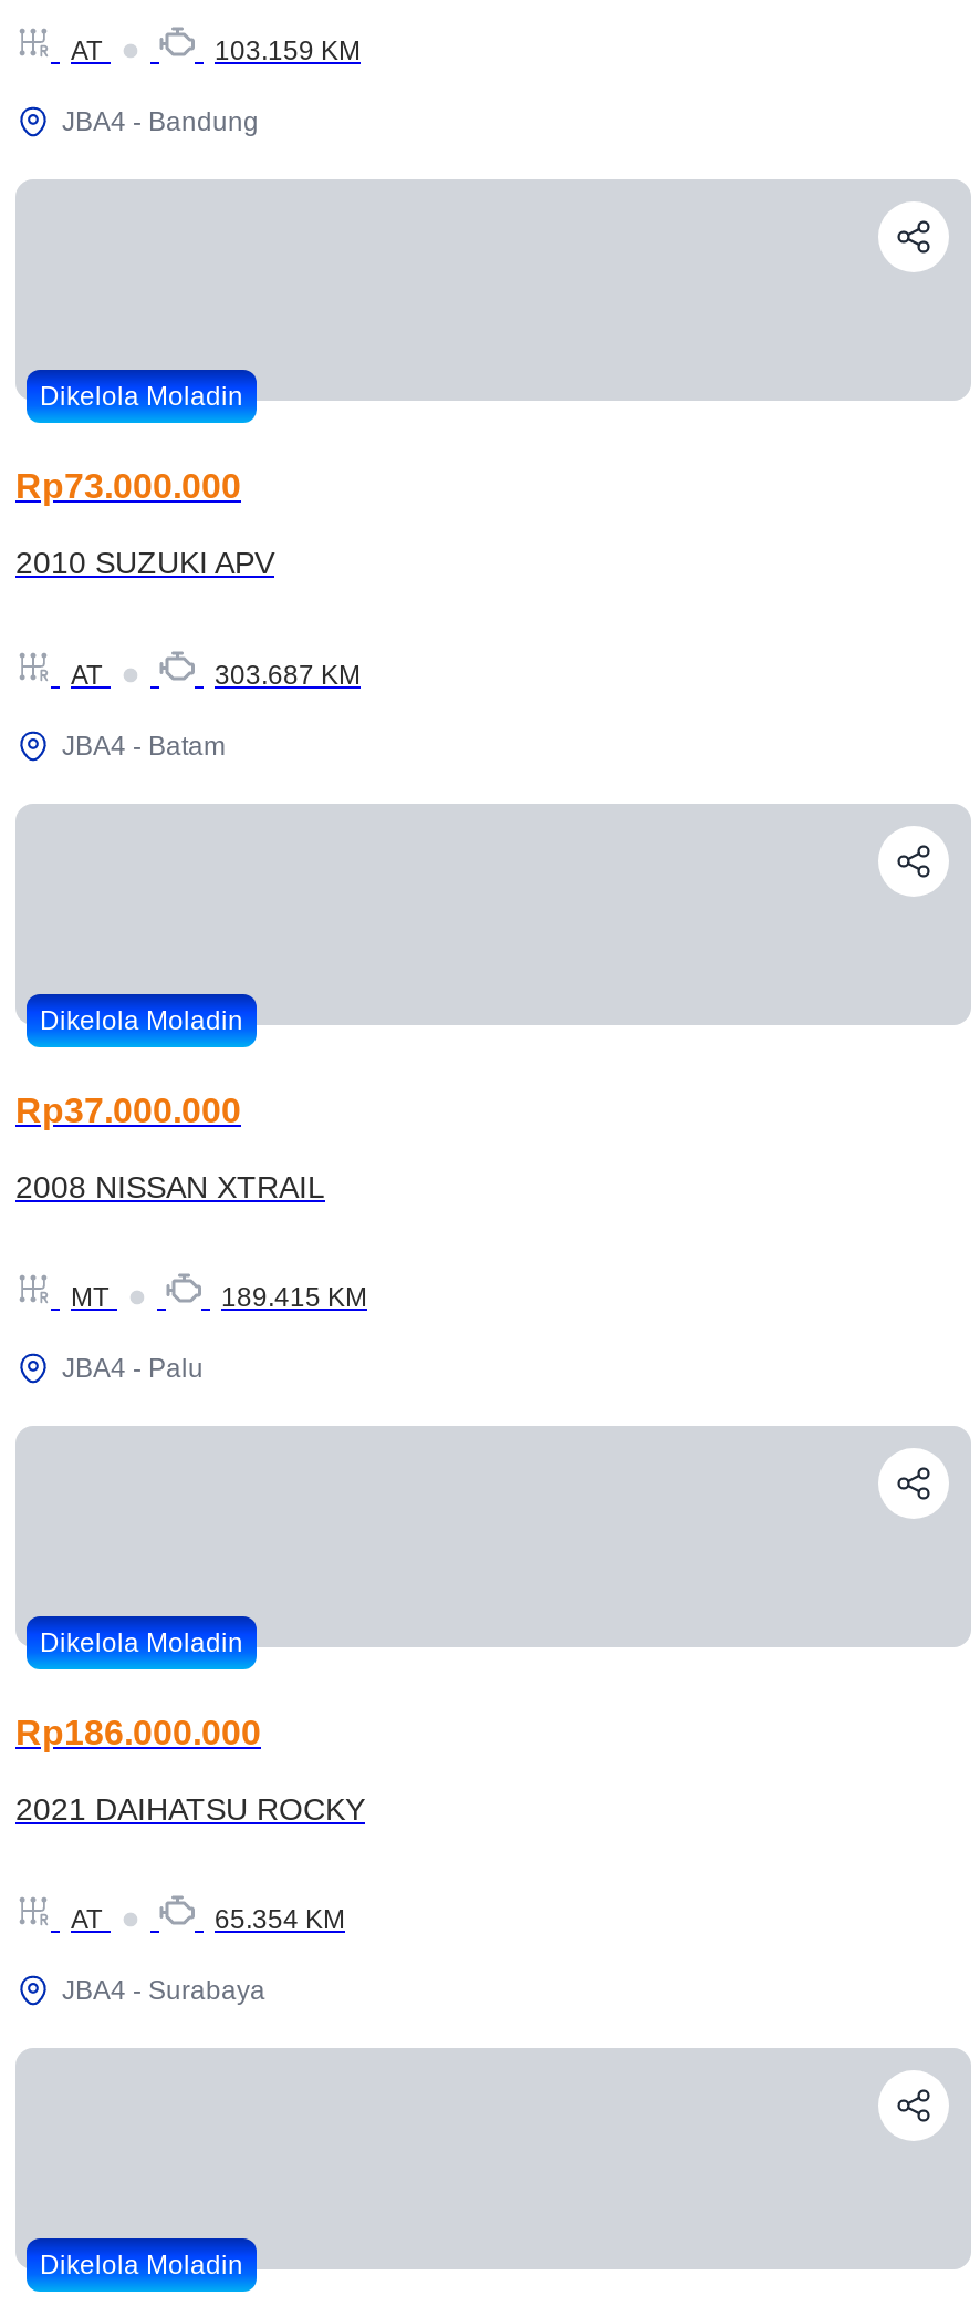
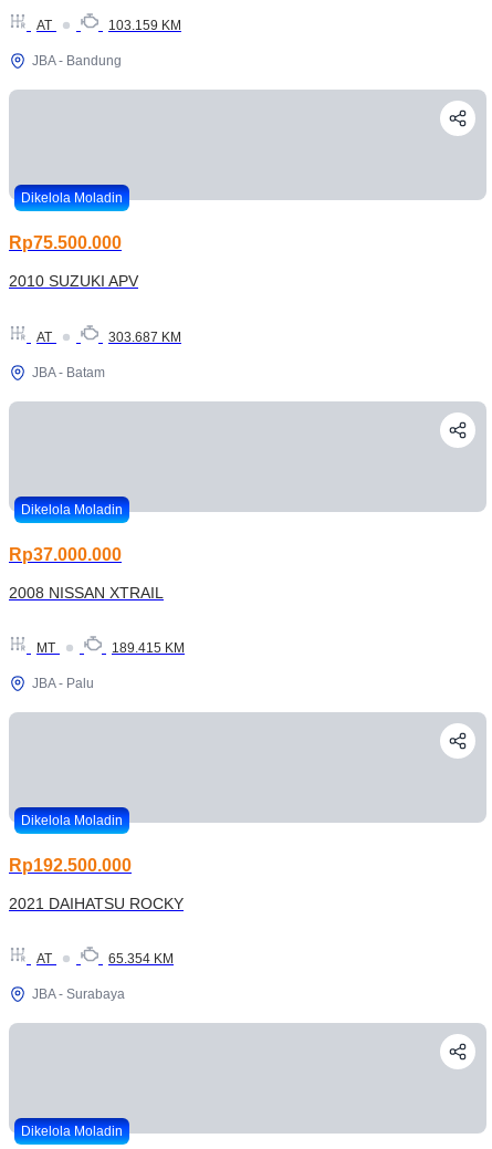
- JBA4 - Bandung
+ JBA - Bandung

- Rp73.000.000
+ Rp75.500.000

- JBA4 - Batam
+ JBA - Batam

- JBA4 - Palu
+ JBA - Palu

- Rp186.000.000
+ Rp192.500.000

- JBA4 - Surabaya
+ JBA - Surabaya
